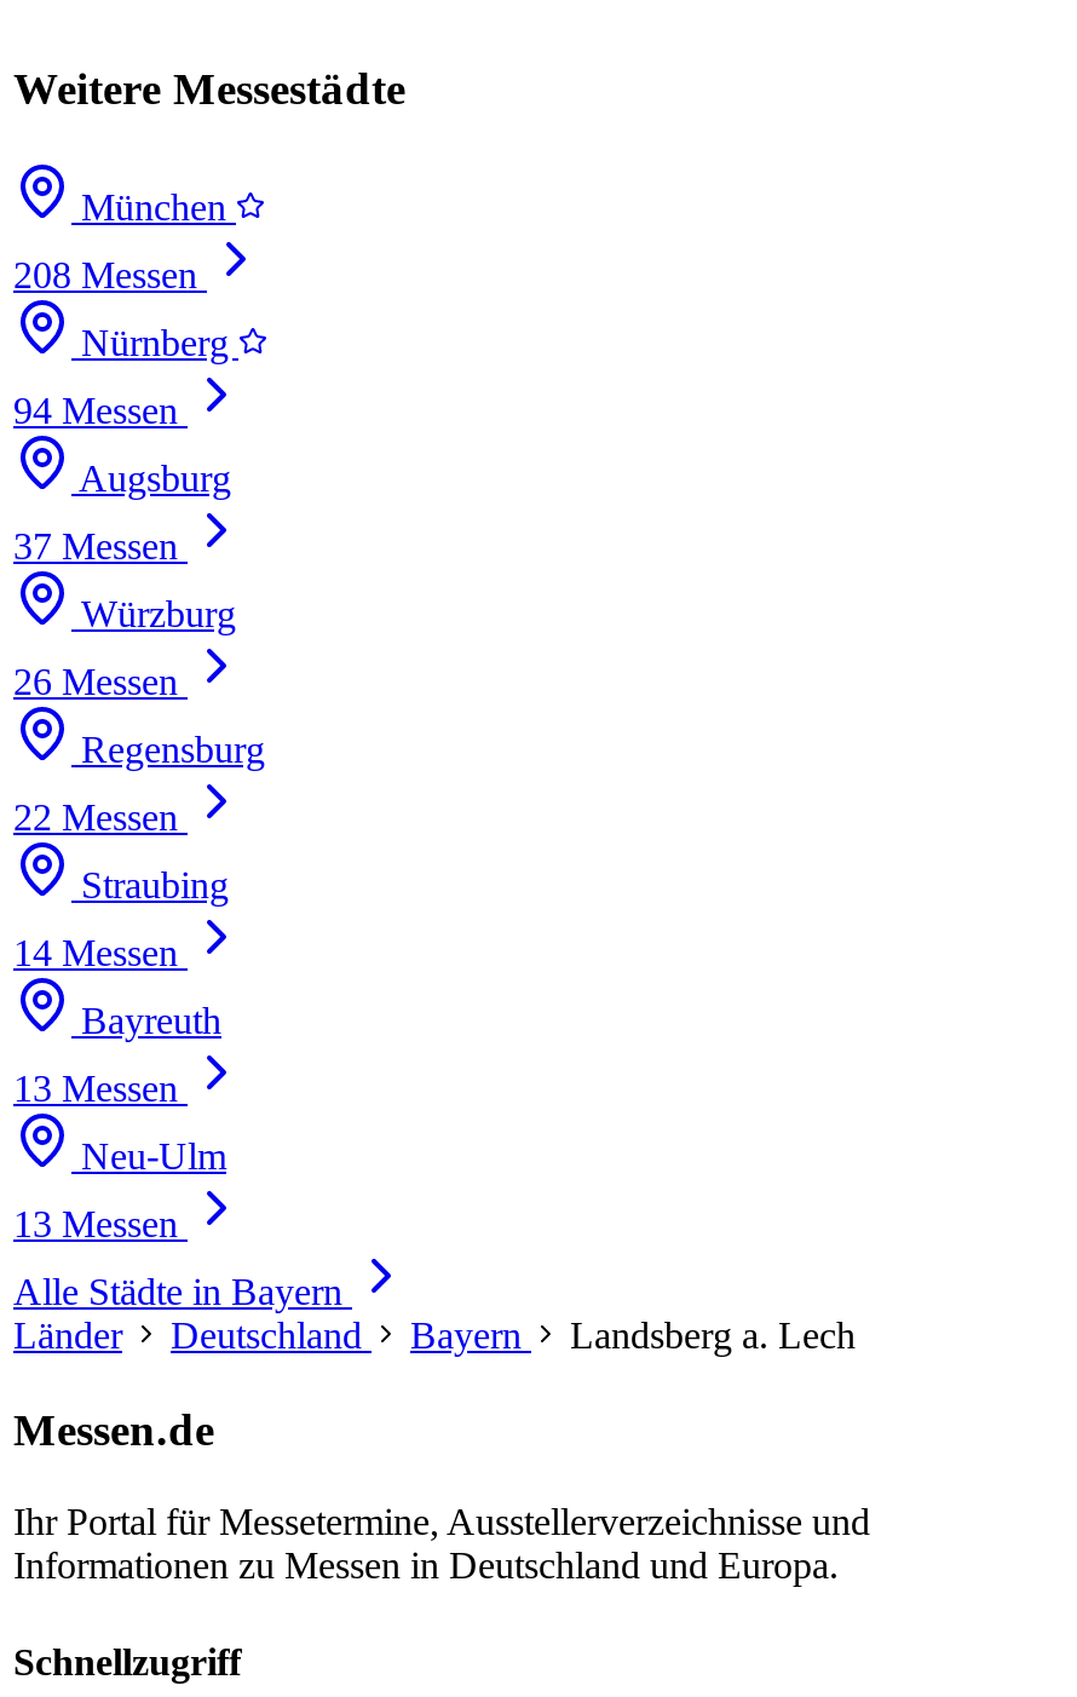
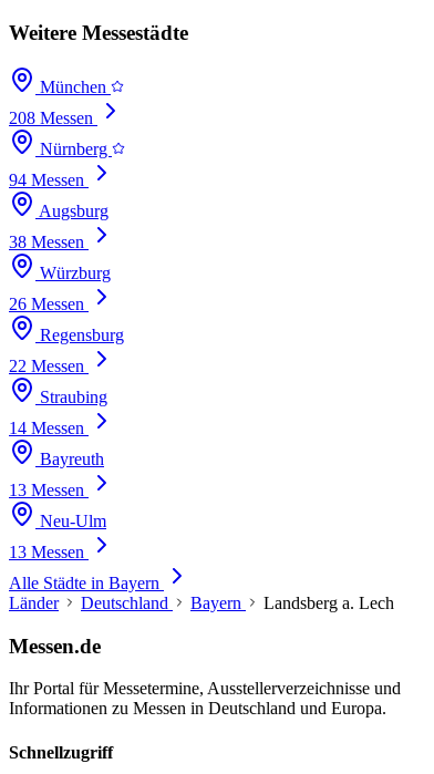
- 37 Messen
+ 38 Messen
